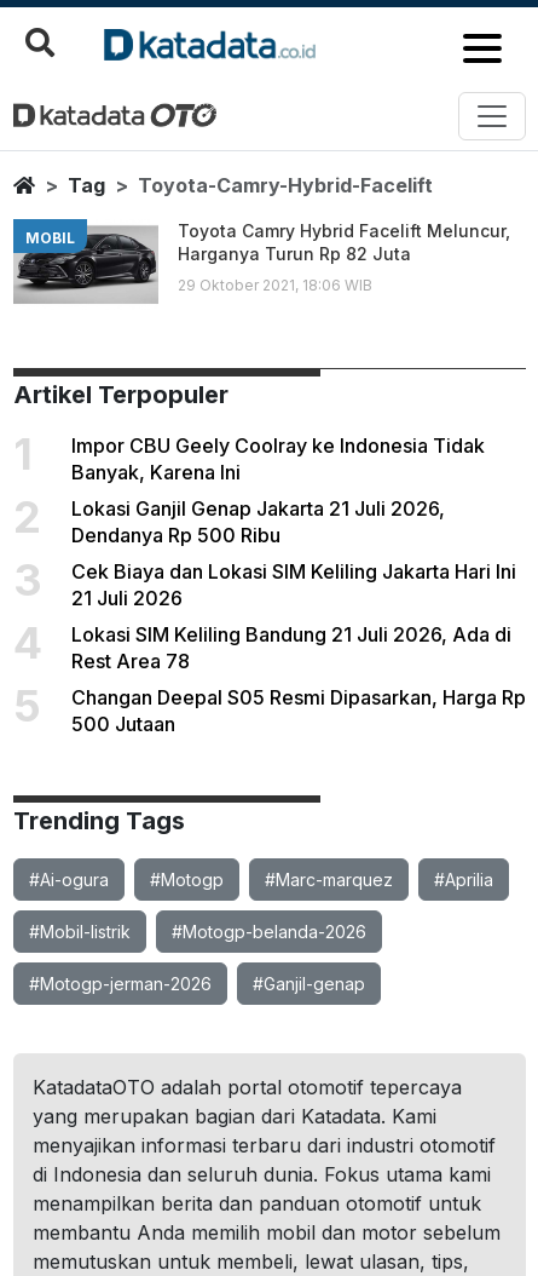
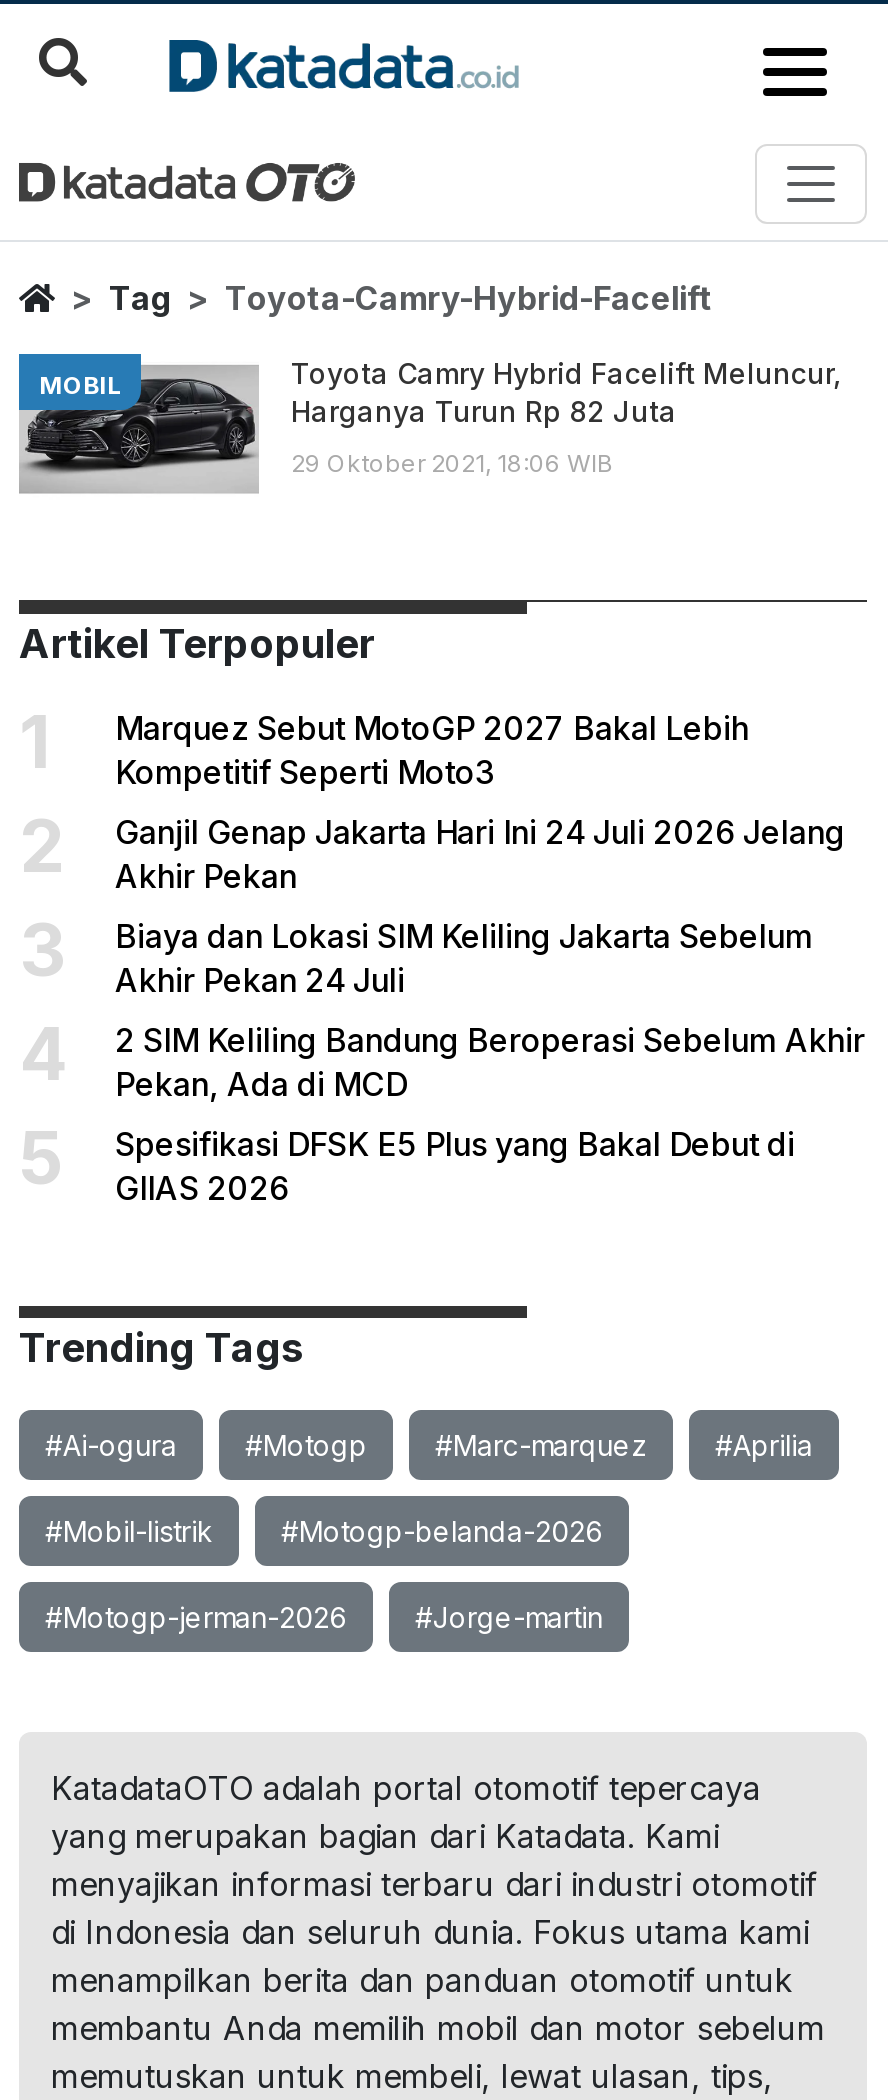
- Impor CBU Geely Coolray ke Indonesia Tidak
- Banyak, Karena Ini
+ Marquez Sebut MotoGP 2027 Bakal Lebih
+ Kompetitif Seperti Moto3

- Lokasi Ganjil Genap Jakarta 21 Juli 2026,
- Dendanya Rp 500 Ribu
+ Ganjil Genap Jakarta Hari Ini 24 Juli 2026 Jelang
+ Akhir Pekan

- Cek Biaya dan Lokasi SIM Keliling Jakarta Hari Ini
- 21 Juli 2026
+ Biaya dan Lokasi SIM Keliling Jakarta Sebelum
+ Akhir Pekan 24 Juli

- Lokasi SIM Keliling Bandung 21 Juli 2026, Ada di
- Rest Area 78
+ 2 SIM Keliling Bandung Beroperasi Sebelum Akhir
+ Pekan, Ada di MCD

- Changan Deepal S05 Resmi Dipasarkan, Harga Rp
- 500 Jutaan
+ Spesifikasi DFSK E5 Plus yang Bakal Debut di
+ GIIAS 2026

- #Ganjil-genap
+ #Jorge-martin
